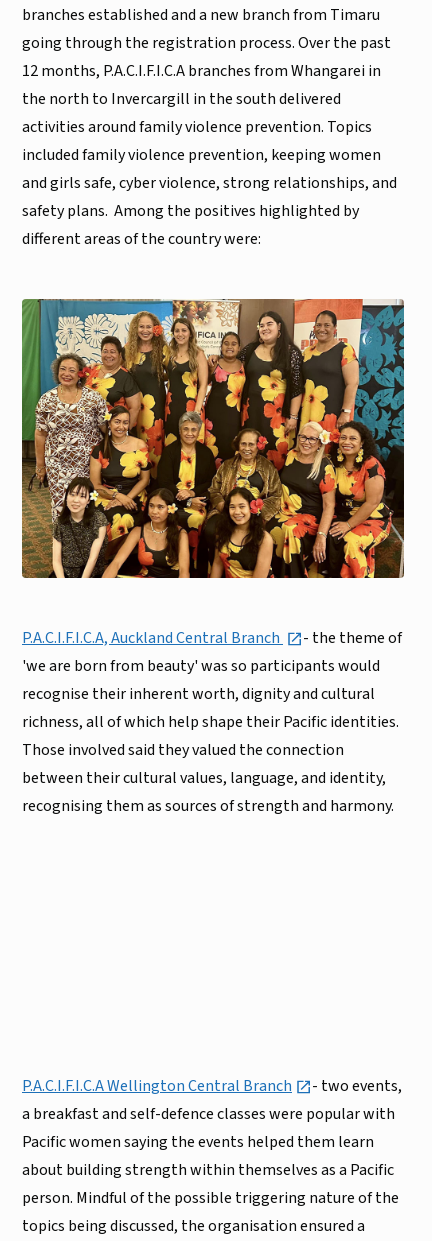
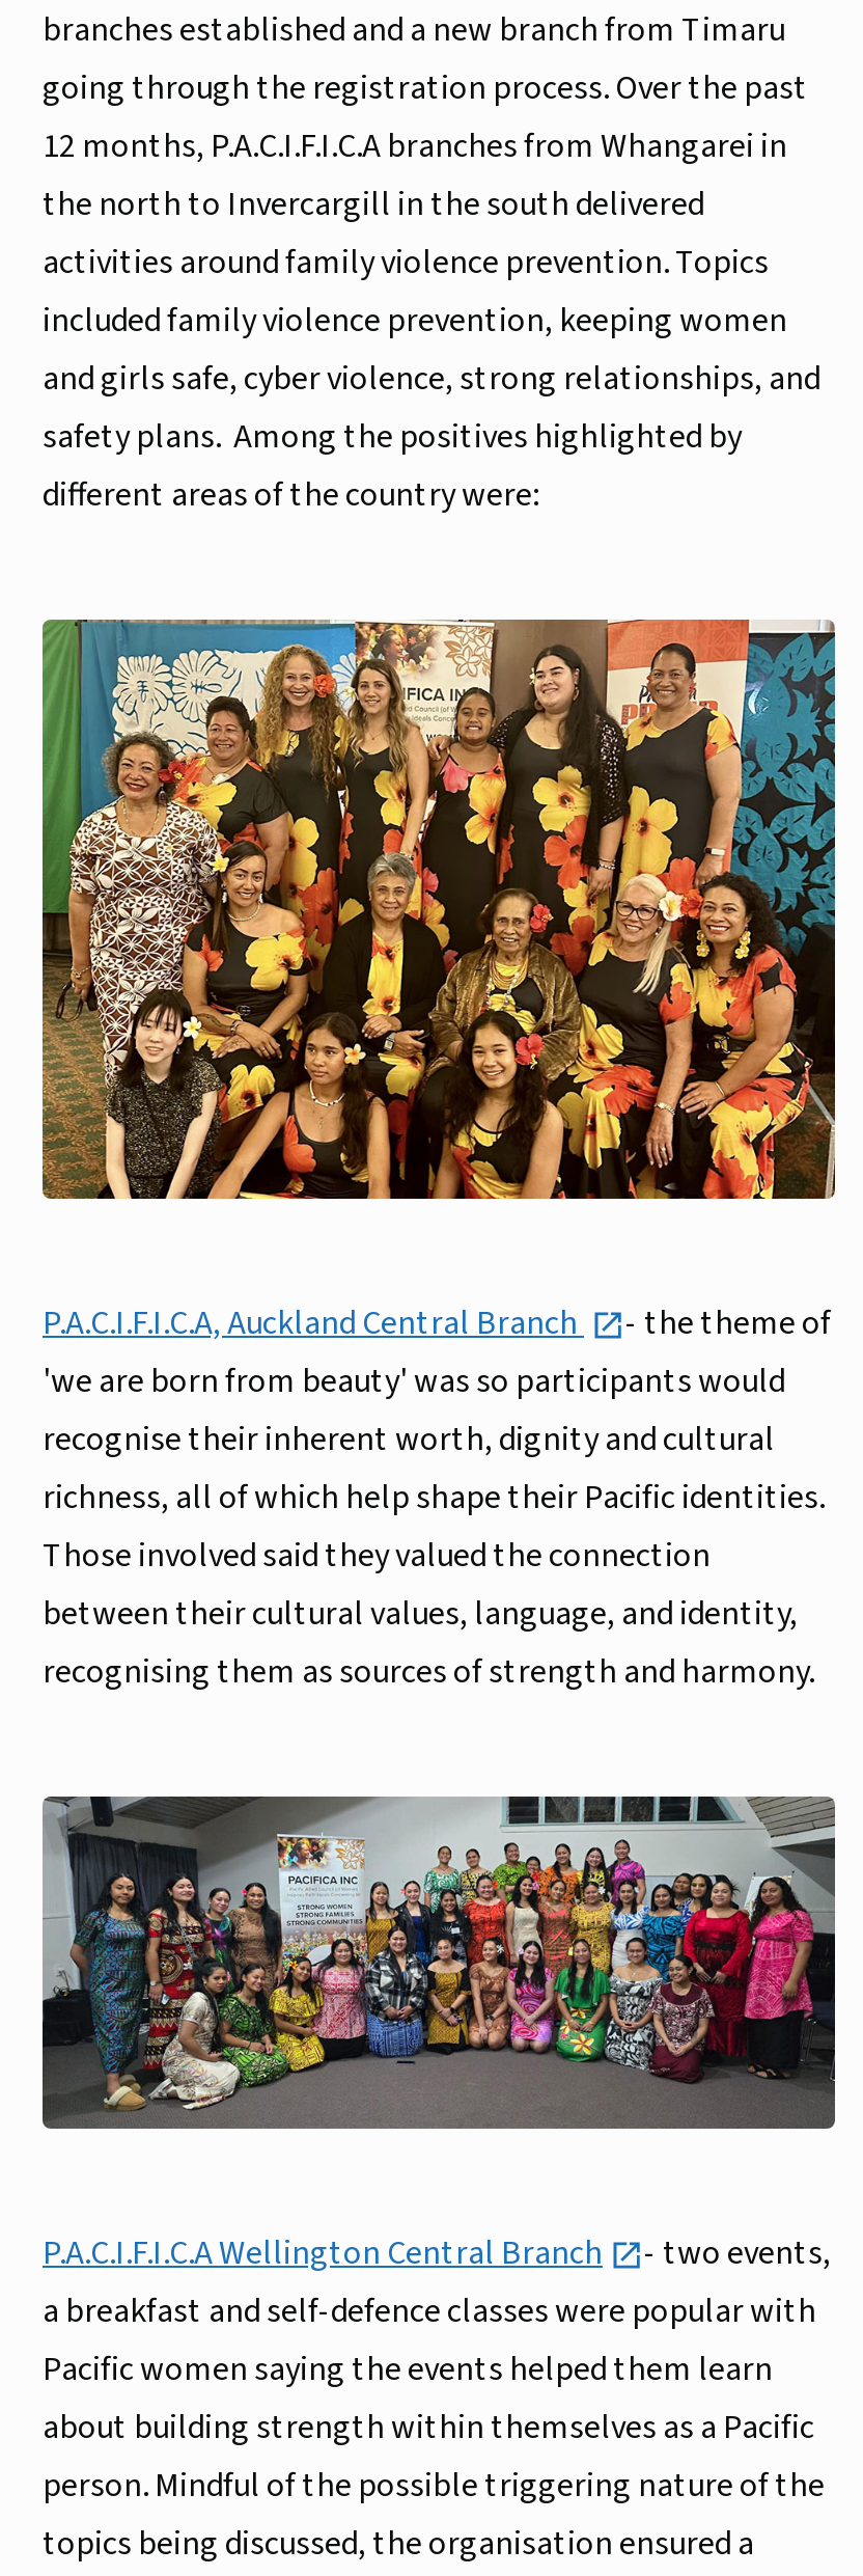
+ [image]
